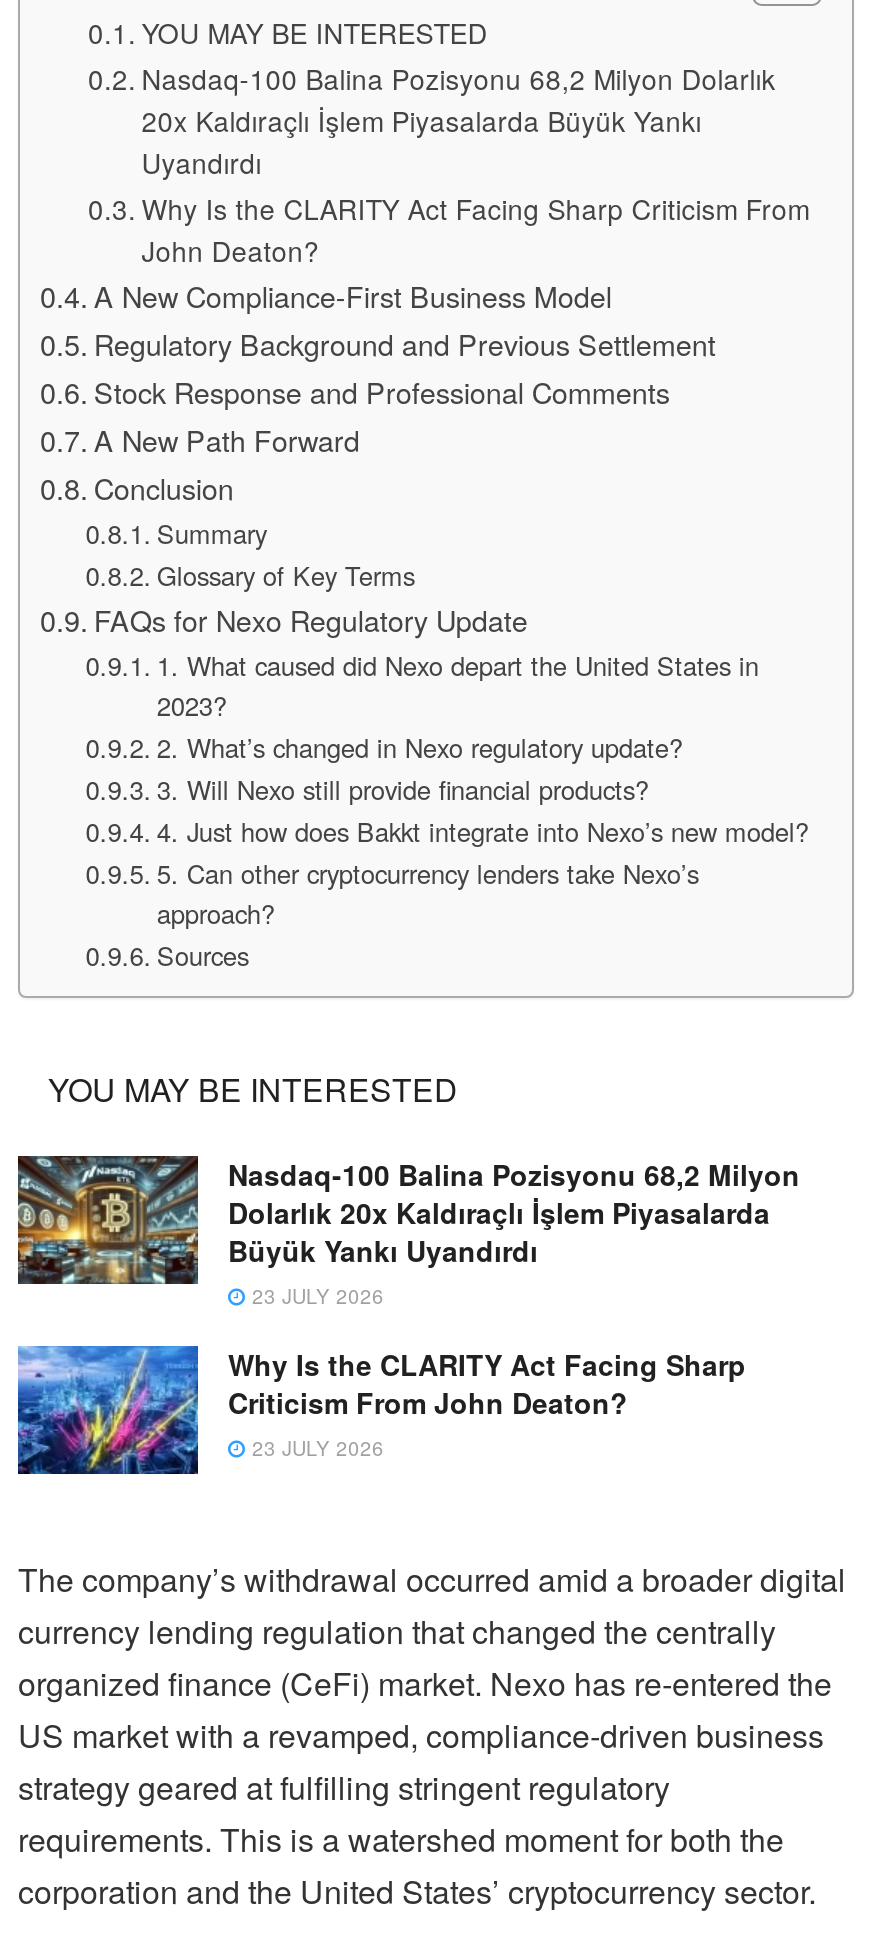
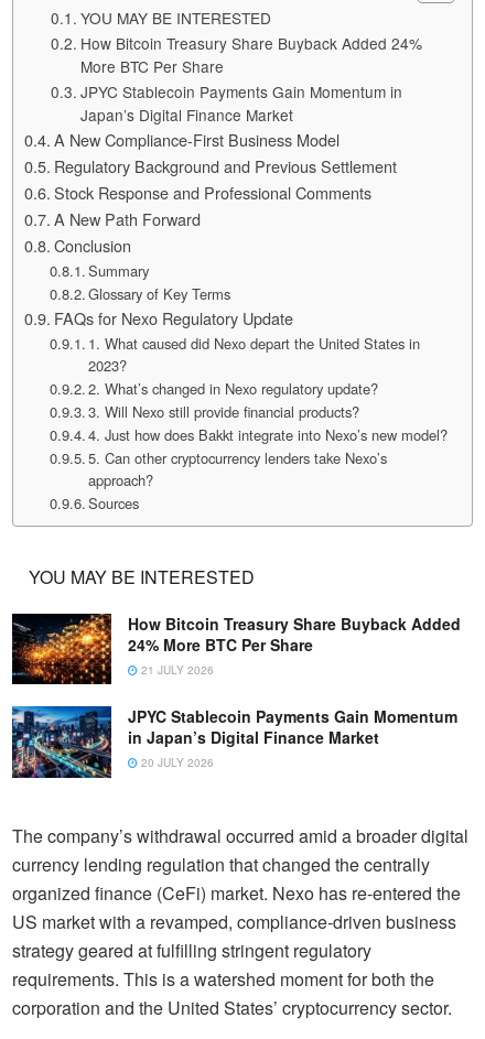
- Nasdaq-100 Balina Pozisyonu 68,2 Milyon Dolarlık
- 20x Kaldıraçlı İşlem Piyasalarda Büyük Yankı
- Uyandırdı
- Why Is the CLARITY Act Facing Sharp Criticism From
- John Deaton?
+ How Bitcoin Treasury Share Buyback Added 24%
+ More BTC Per Share
+ JPYC Stablecoin Payments Gain Momentum in
+ Japan’s Digital Finance Market

- [image]
- Nasdaq-100 Balina Pozisyonu 68,2 Milyon
- Dolarlık 20x Kaldıraçlı İşlem Piyasalarda
- Büyük Yankı Uyandırdı
- 23 JULY 2026
+ [image]
+ How Bitcoin Treasury Share Buyback Added
+ 24% More BTC Per Share
+ 21 JULY 2026

- [image]
- Why Is the CLARITY Act Facing Sharp
- Criticism From John Deaton?
- 23 JULY 2026
+ [image]
+ JPYC Stablecoin Payments Gain Momentum
+ in Japan’s Digital Finance Market
+ 20 JULY 2026
